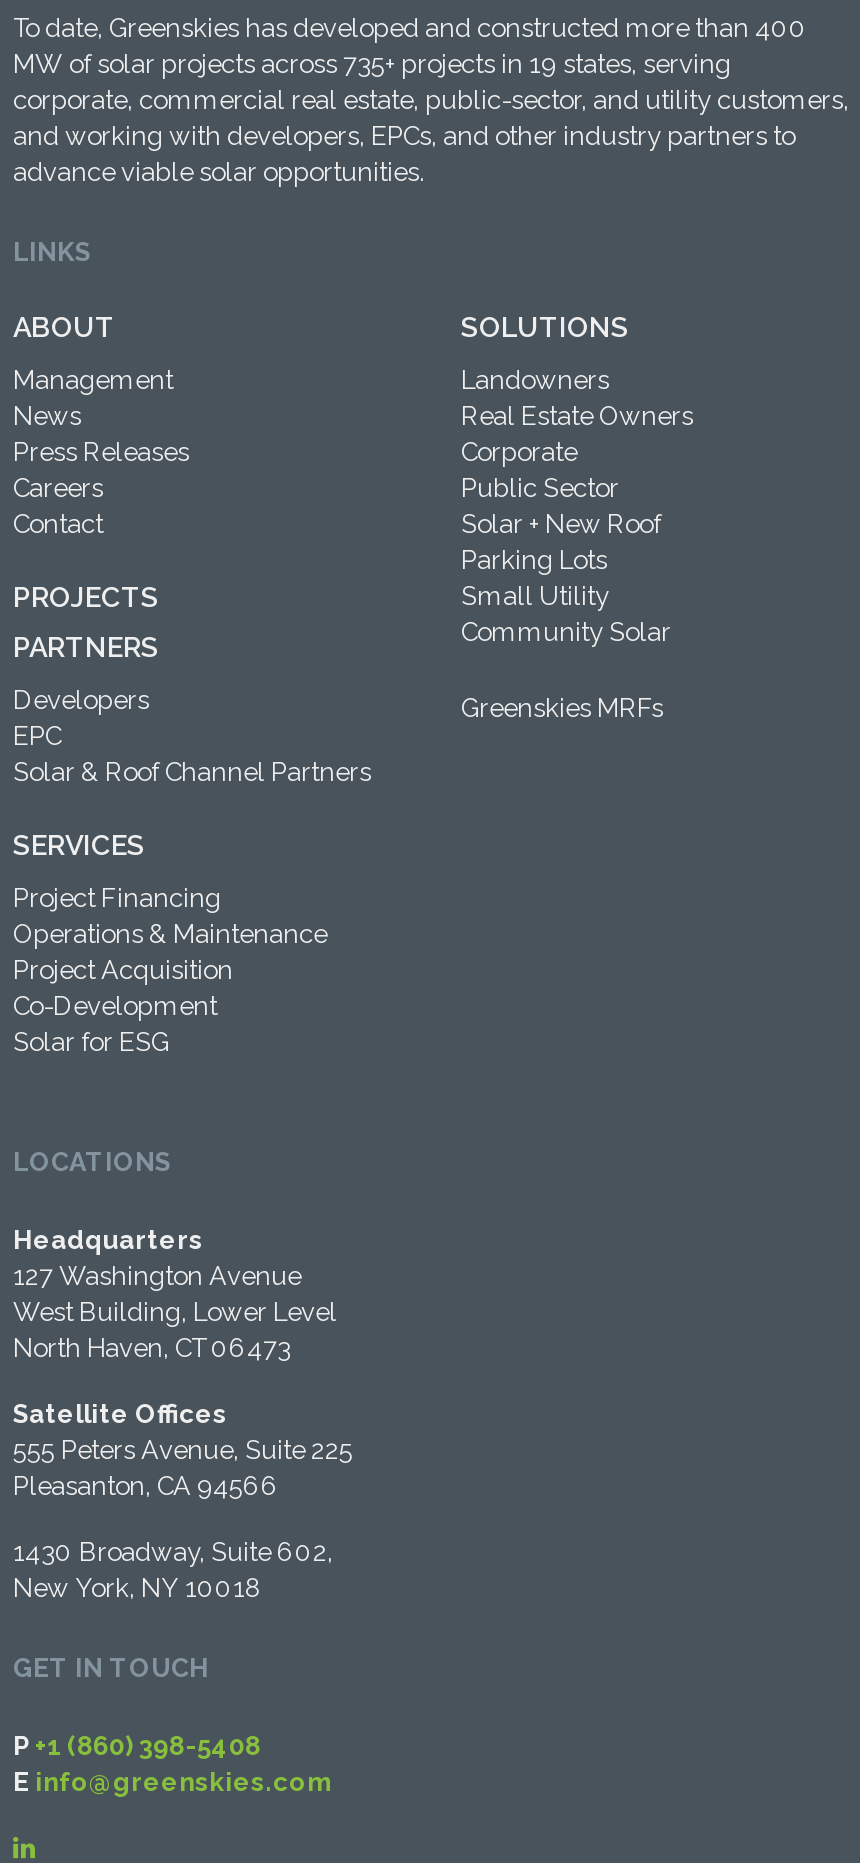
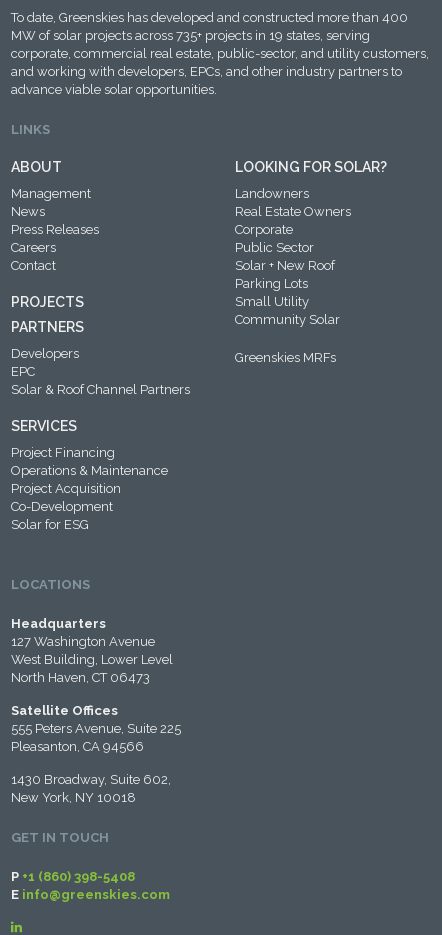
- SOLUTIONS
+ LOOKING FOR SOLAR?
